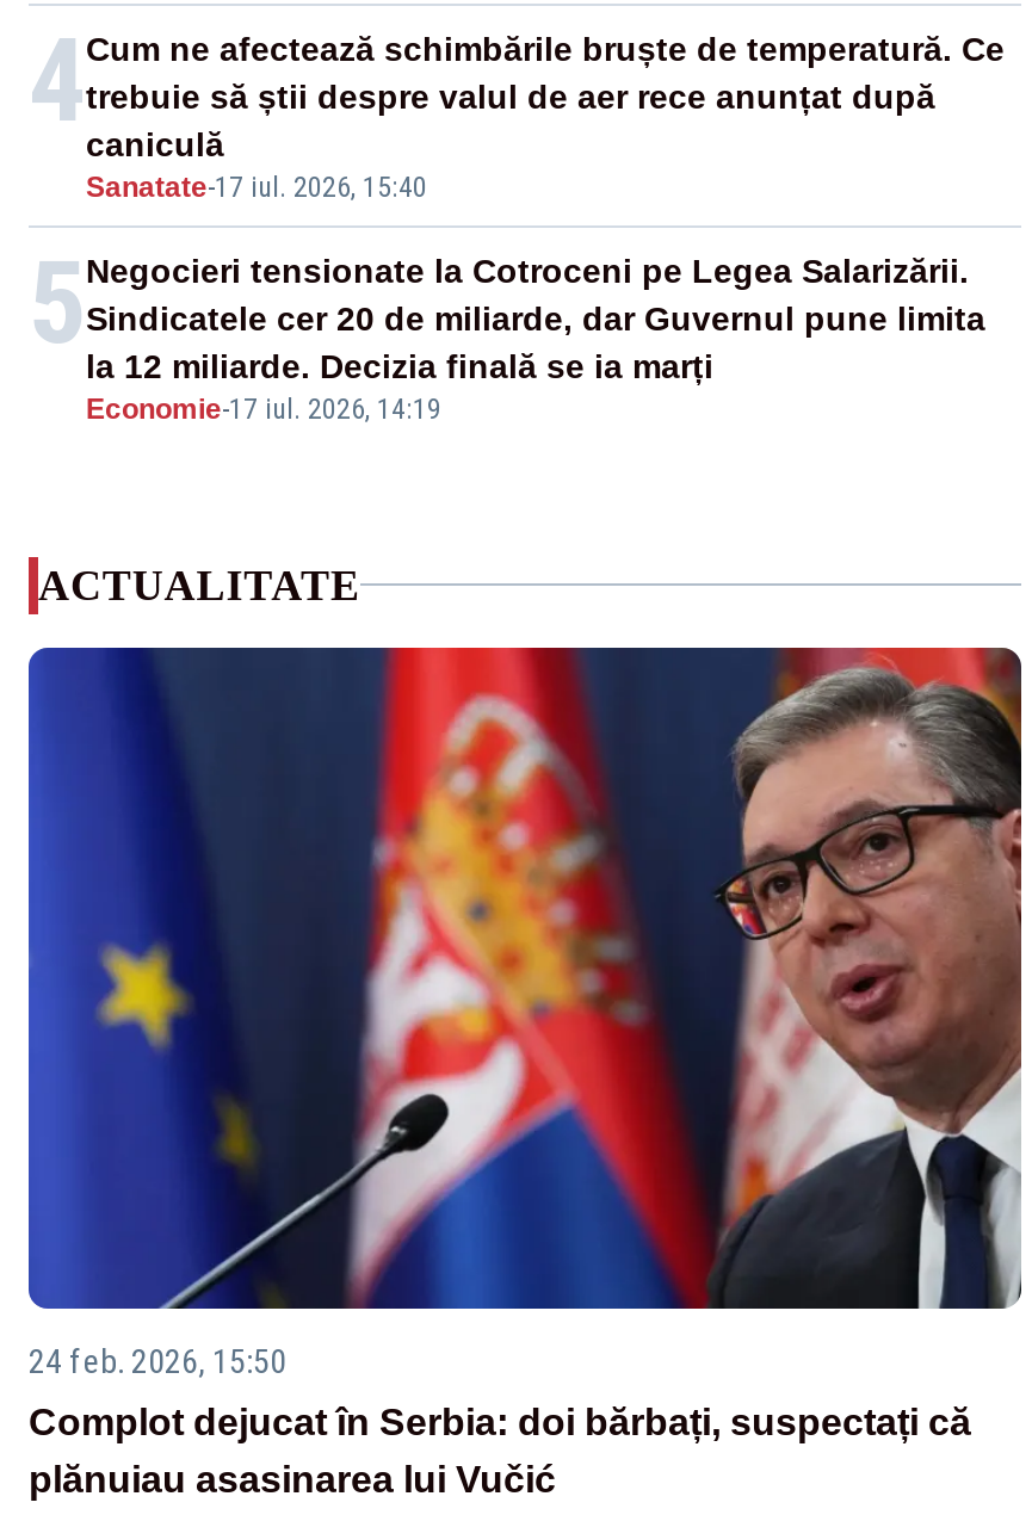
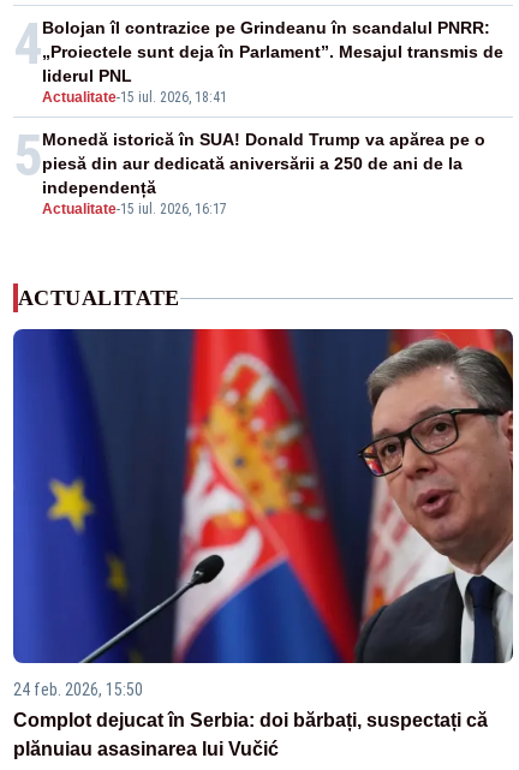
- Cum ne afectează schimbările bruște de temperatură. Ce
- trebuie să știi despre valul de aer rece anunțat după
- caniculă
+ Bolojan îl contrazice pe Grindeanu în scandalul PNRR:
+ „Proiectele sunt deja în Parlament”. Mesajul transmis de
+ liderul PNL

- Sanatate-17 iul. 2026, 15:40
+ Actualitate-15 iul. 2026, 18:41

- Negocieri tensionate la Cotroceni pe Legea Salarizării.
- Sindicatele cer 20 de miliarde, dar Guvernul pune limita
- la 12 miliarde. Decizia finală se ia marți
+ Monedă istorică în SUA! Donald Trump va apărea pe o
+ piesă din aur dedicată aniversării a 250 de ani de la
+ independență

- Economie-17 iul. 2026, 14:19
+ Actualitate-15 iul. 2026, 16:17
